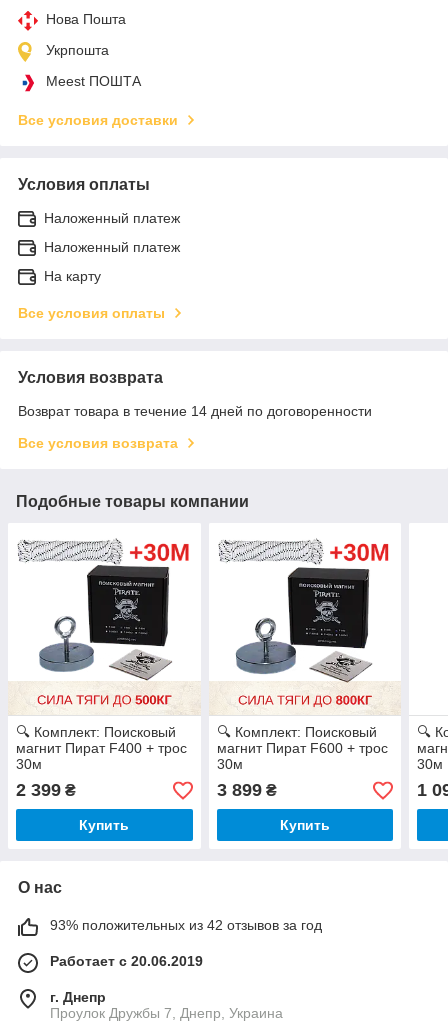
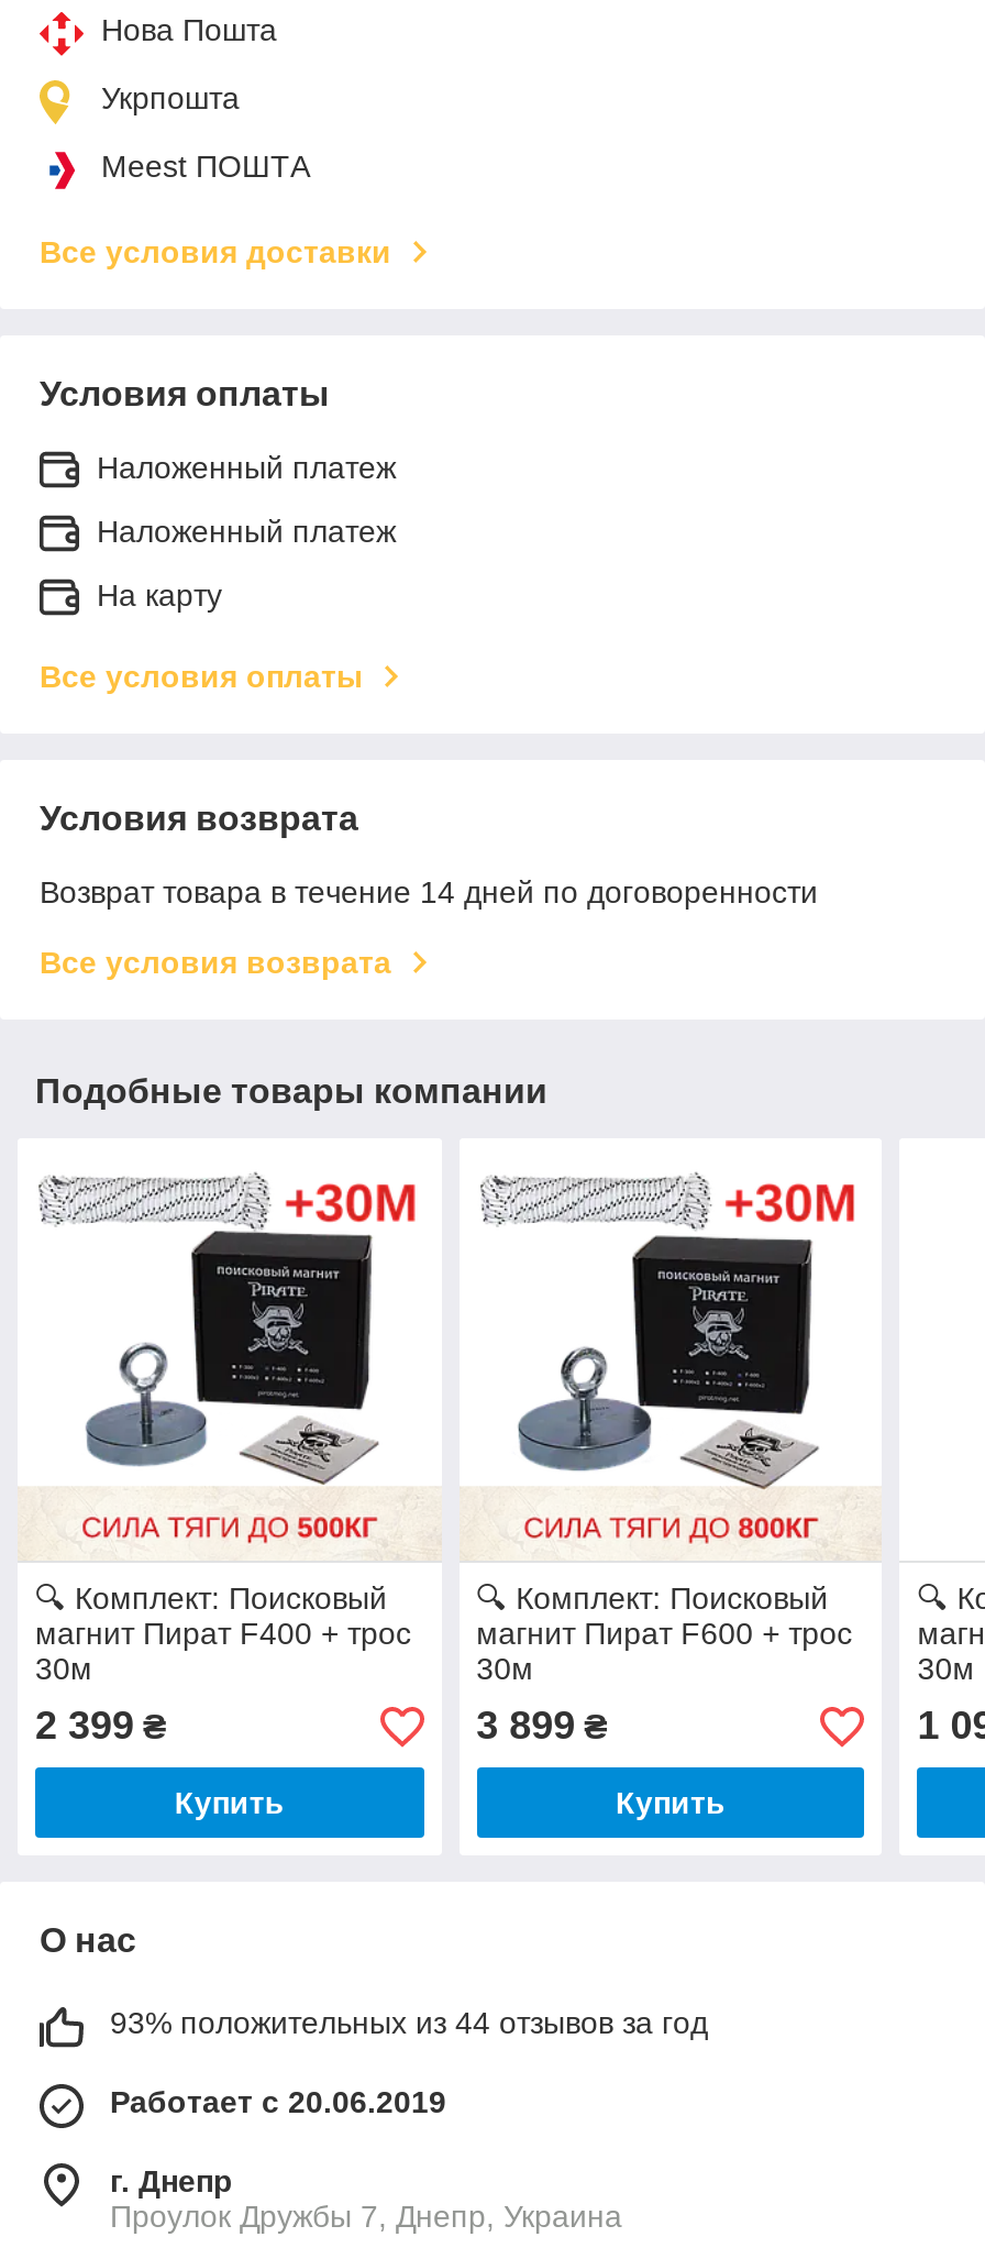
- 93% положительных из 42 отзывов за год
+ 93% положительных из 44 отзывов за год
